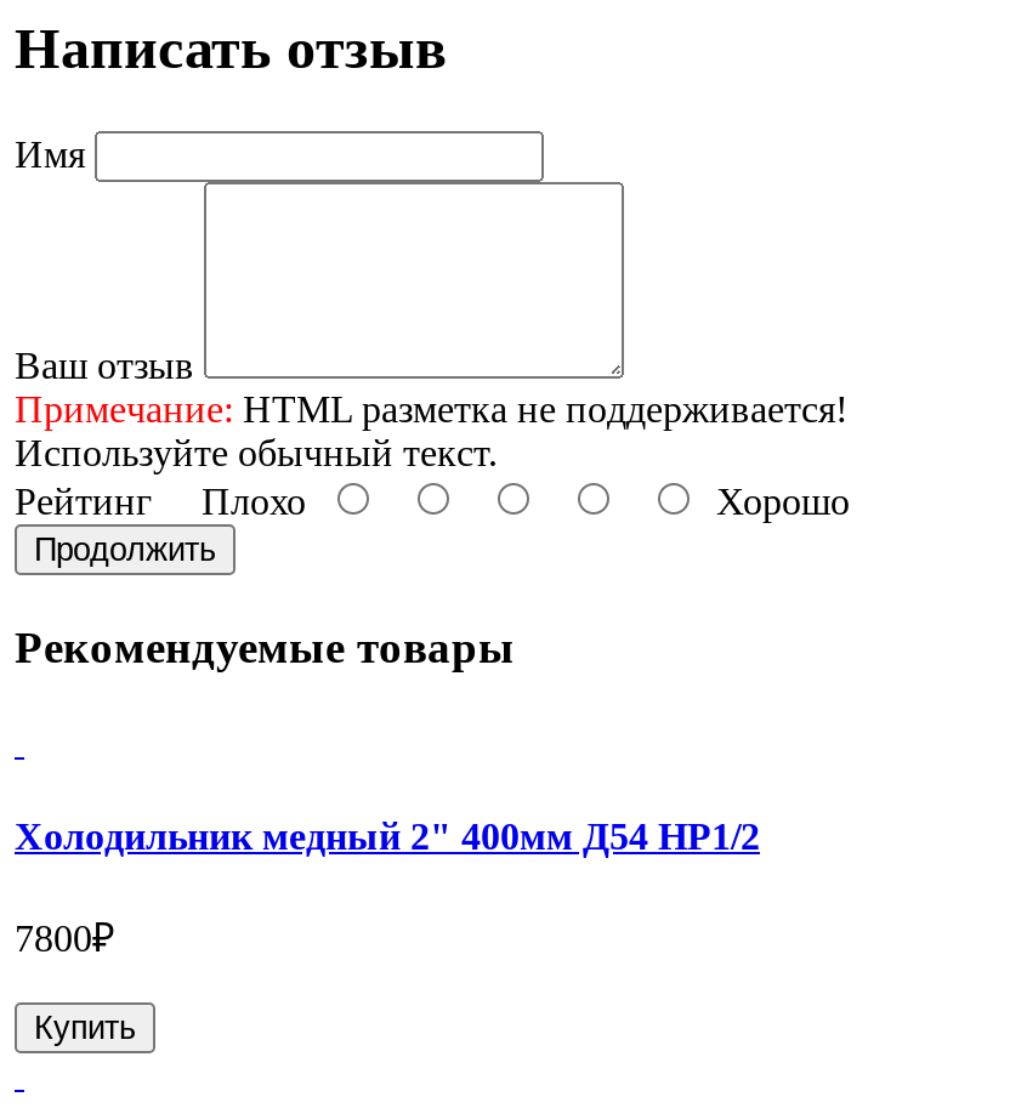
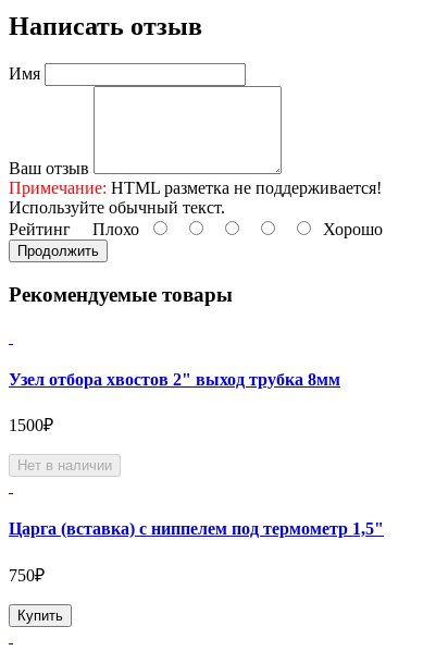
- Холодильник медный 2" 400мм Д54 НР1/2
- 7800₽
+ Узел отбора хвостов 2" выход трубка 8мм
+ 1500₽
+ Нет в наличии
+ Царга (вставка) с ниппелем под термометр 1,5"
+ 750₽
